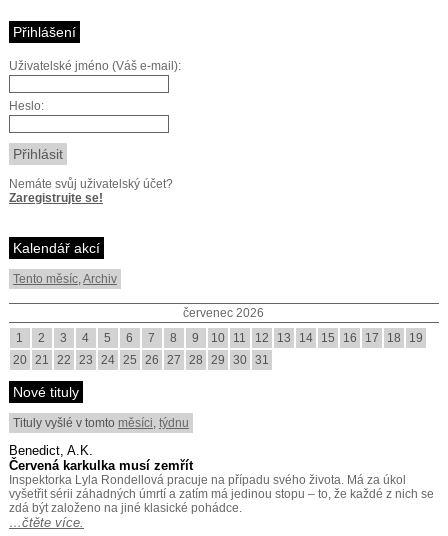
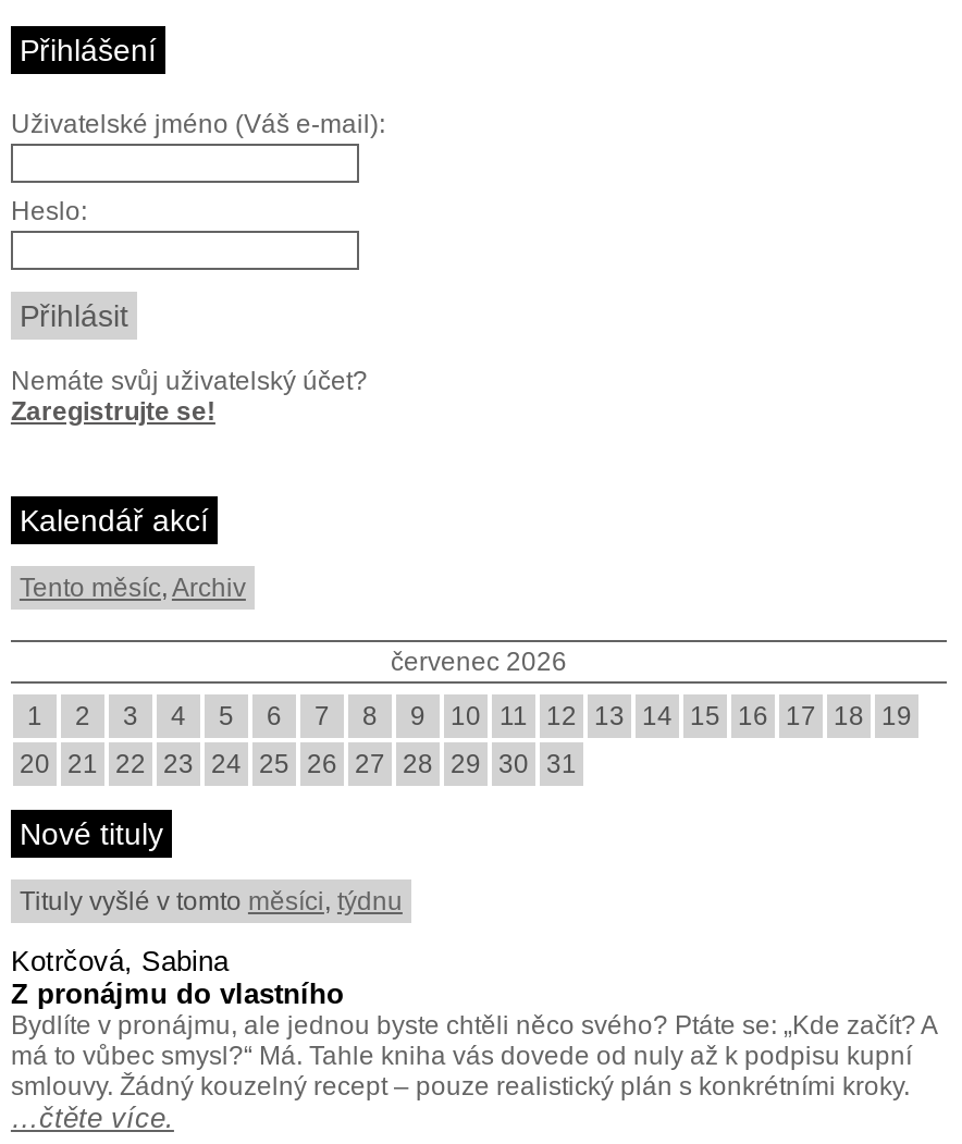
- Benedict, A.K.
- Červená karkulka musí zemřít
- Inspektorka Lyla Rondellová pracuje na případu svého života. Má za úkol
- vyšetřit sérii záhadných úmrtí a zatím má jedinou stopu – to, že každé z nich se
- zdá být založeno na jiné klasické pohádce.
+ Kotrčová, Sabina
+ Z pronájmu do vlastního
+ Bydlíte v pronájmu, ale jednou byste chtěli něco svého? Ptáte se: „Kde začít? A
+ má to vůbec smysl?“ Má. Tahle kniha vás dovede od nuly až k podpisu kupní
+ smlouvy. Žádný kouzelný recept – pouze realistický plán s konkrétními kroky.
